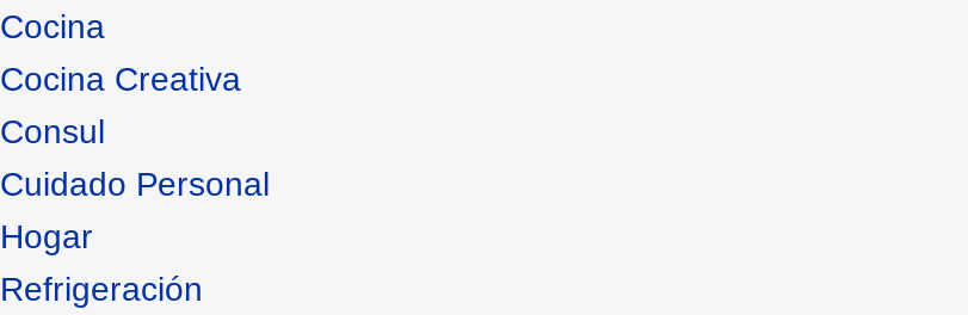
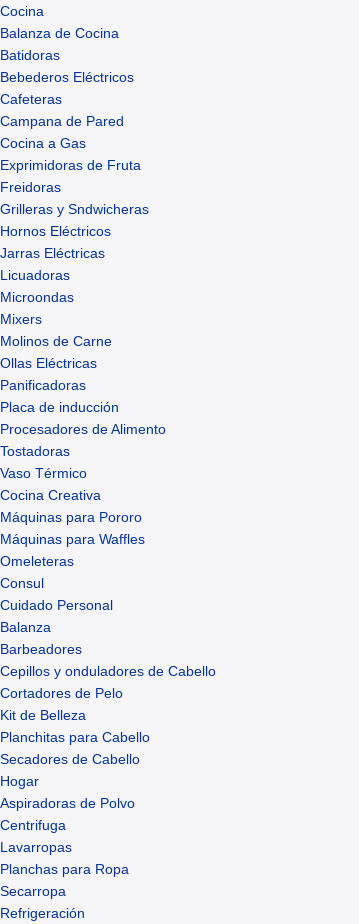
+ Balanza de Cocina
+ Batidoras
+ Bebederos Eléctricos
+ Cafeteras
+ Campana de Pared
+ Cocina a Gas
+ Exprimidoras de Fruta
+ Freidoras
+ Grilleras y Sndwicheras
+ Hornos Eléctricos
+ Jarras Eléctricas
+ Licuadoras
+ Microondas
+ Mixers
+ Molinos de Carne
+ Ollas Eléctricas
+ Panificadoras
+ Placa de inducción
+ Procesadores de Alimento
+ Tostadoras
+ Vaso Térmico

+ Máquinas para Pororo
+ Máquinas para Waffles
+ Omeleteras

+ Balanza
+ Barbeadores
+ Cepillos y onduladores de Cabello
+ Cortadores de Pelo
+ Kit de Belleza
+ Planchitas para Cabello
+ Secadores de Cabello

+ Aspiradoras de Polvo
+ Centrifuga
+ Lavarropas
+ Planchas para Ropa
+ Secarropa
